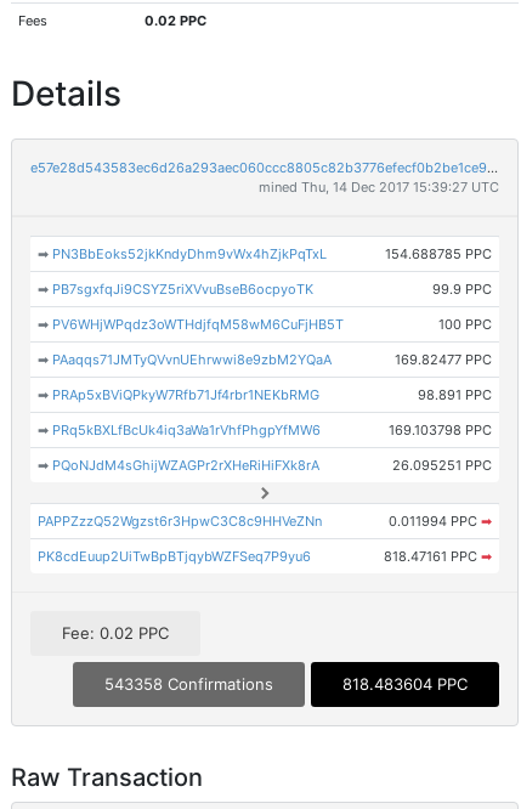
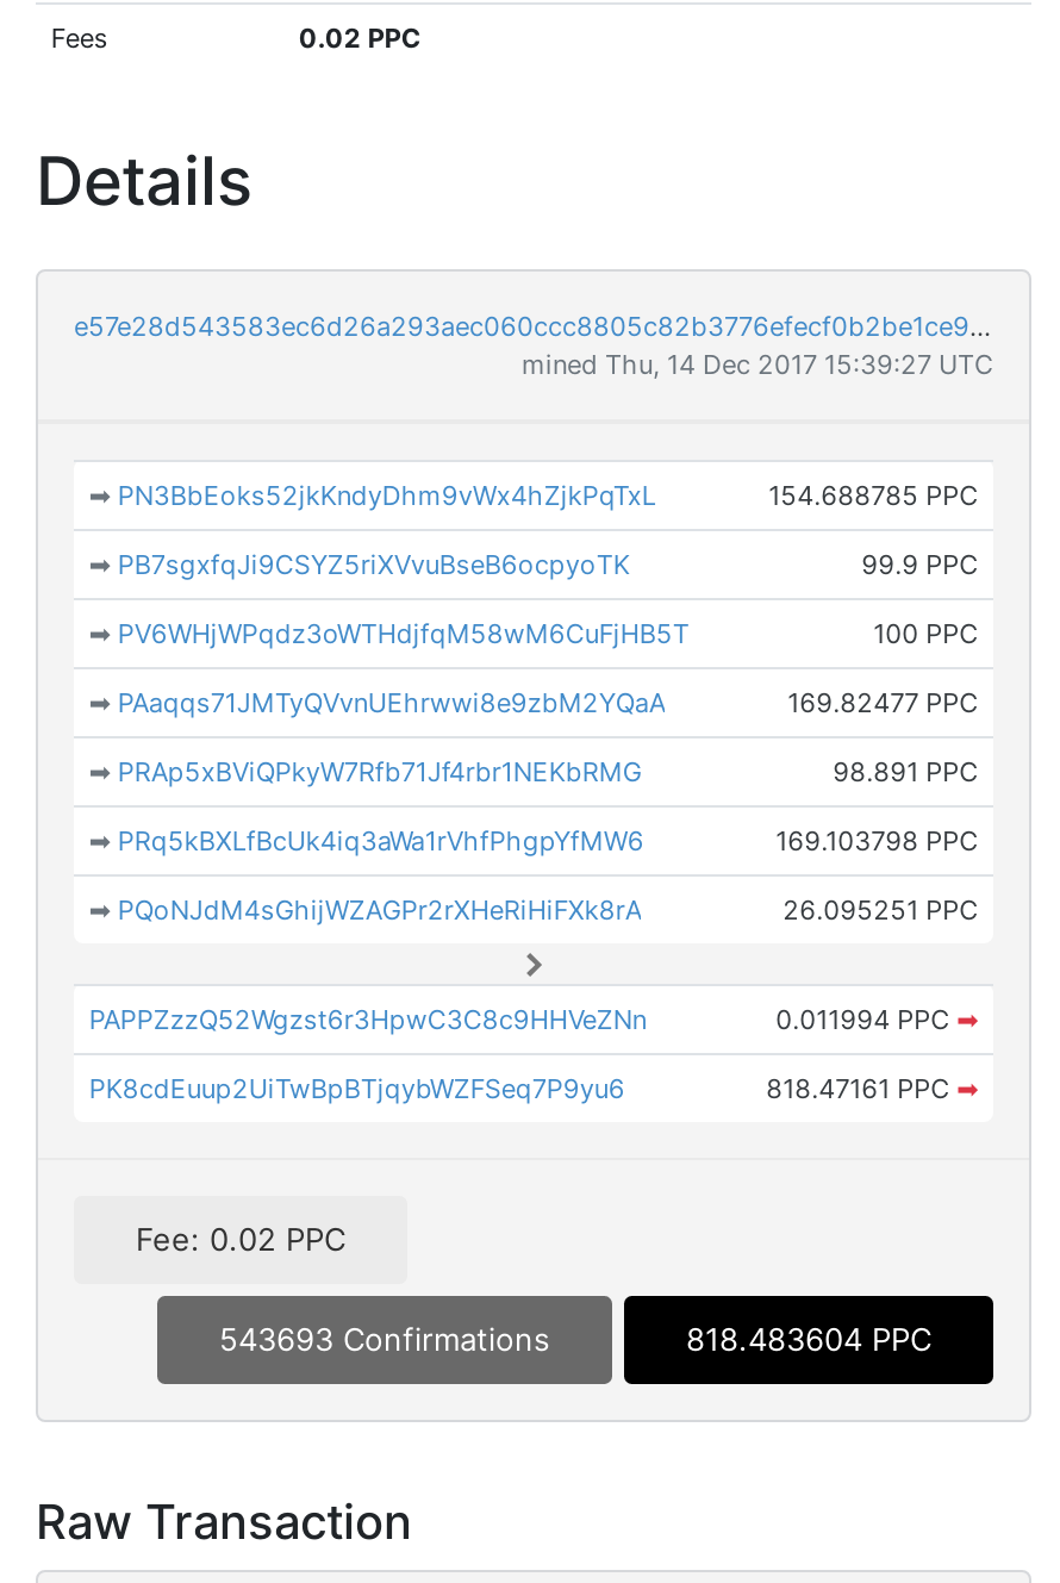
- 543358 Confirmations
+ 543693 Confirmations
